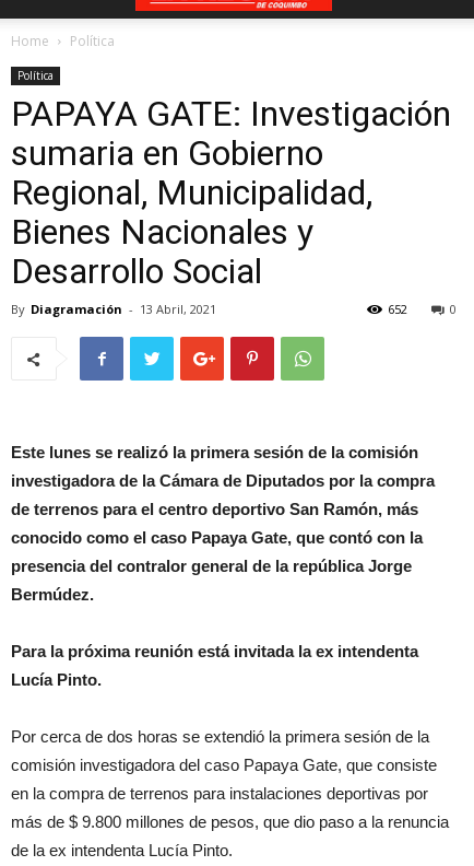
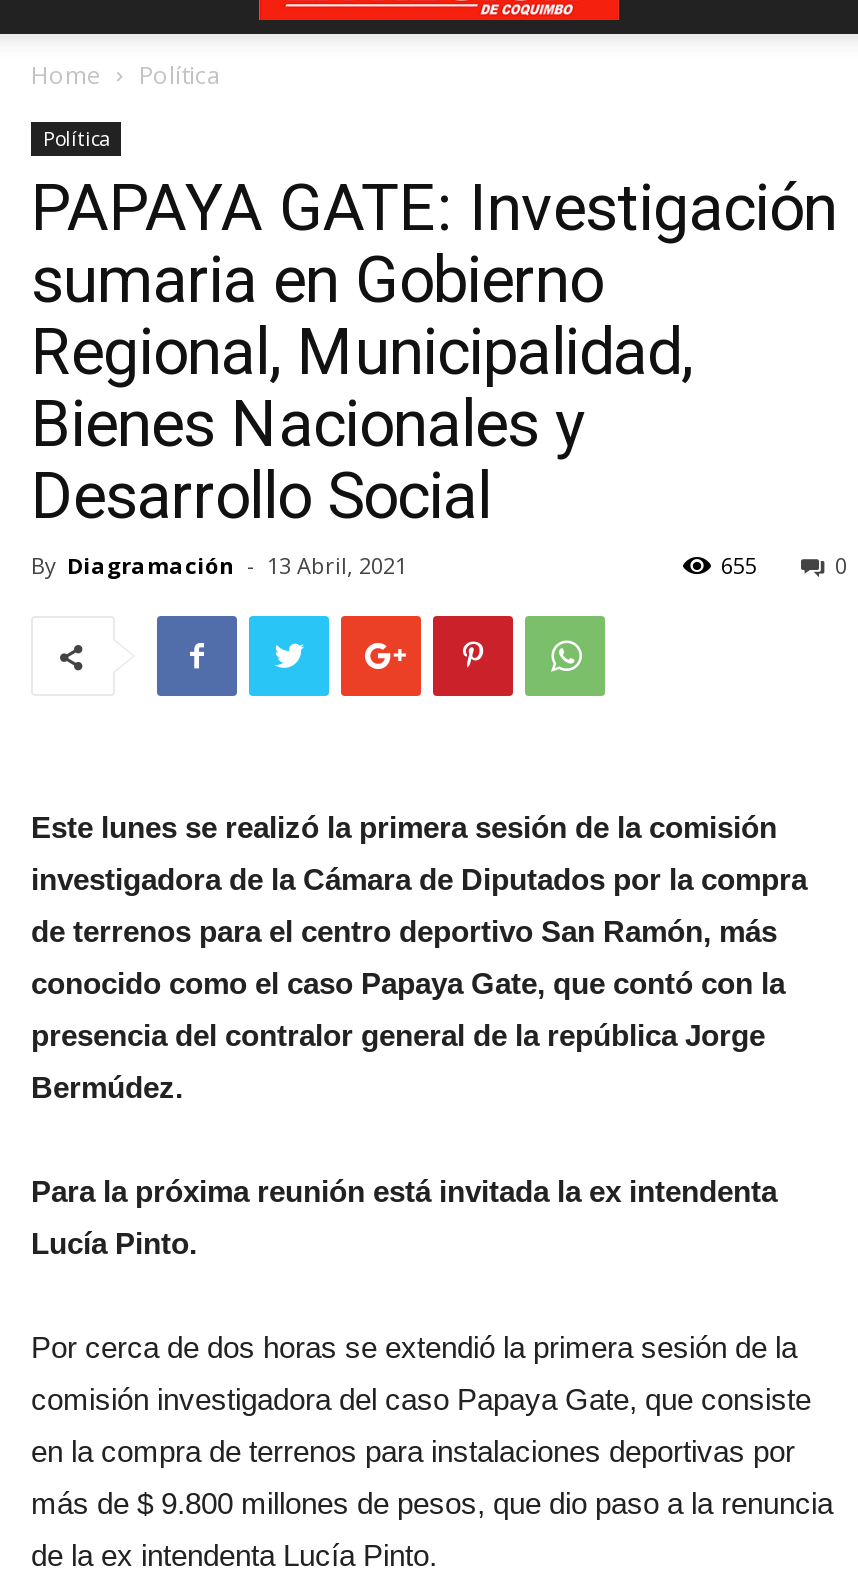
- 652
+ 655
